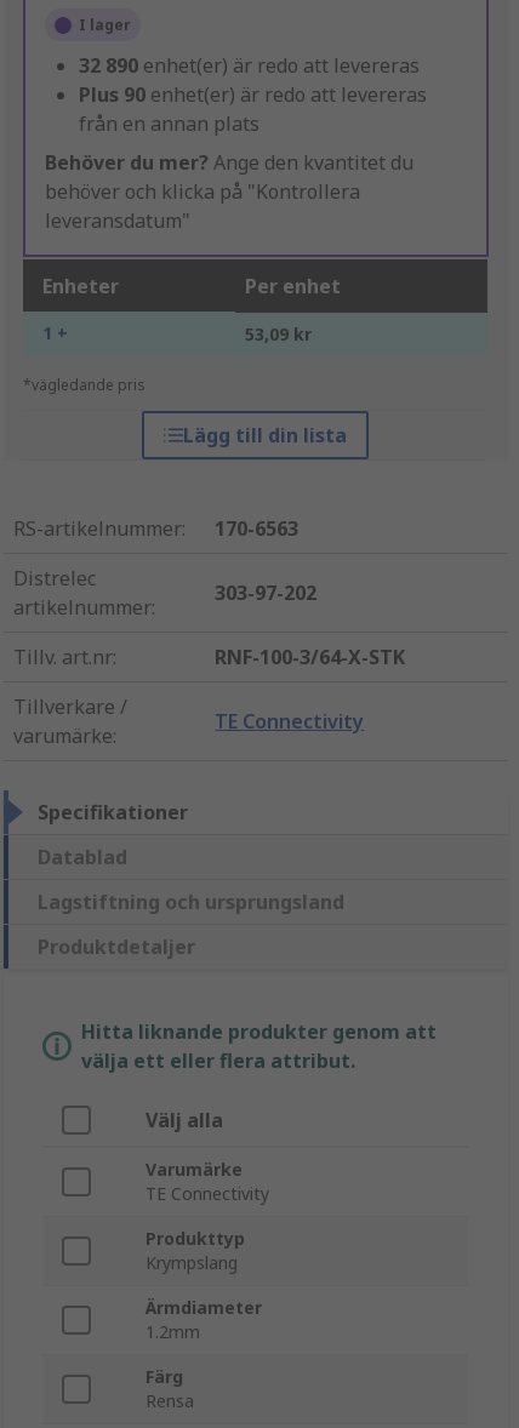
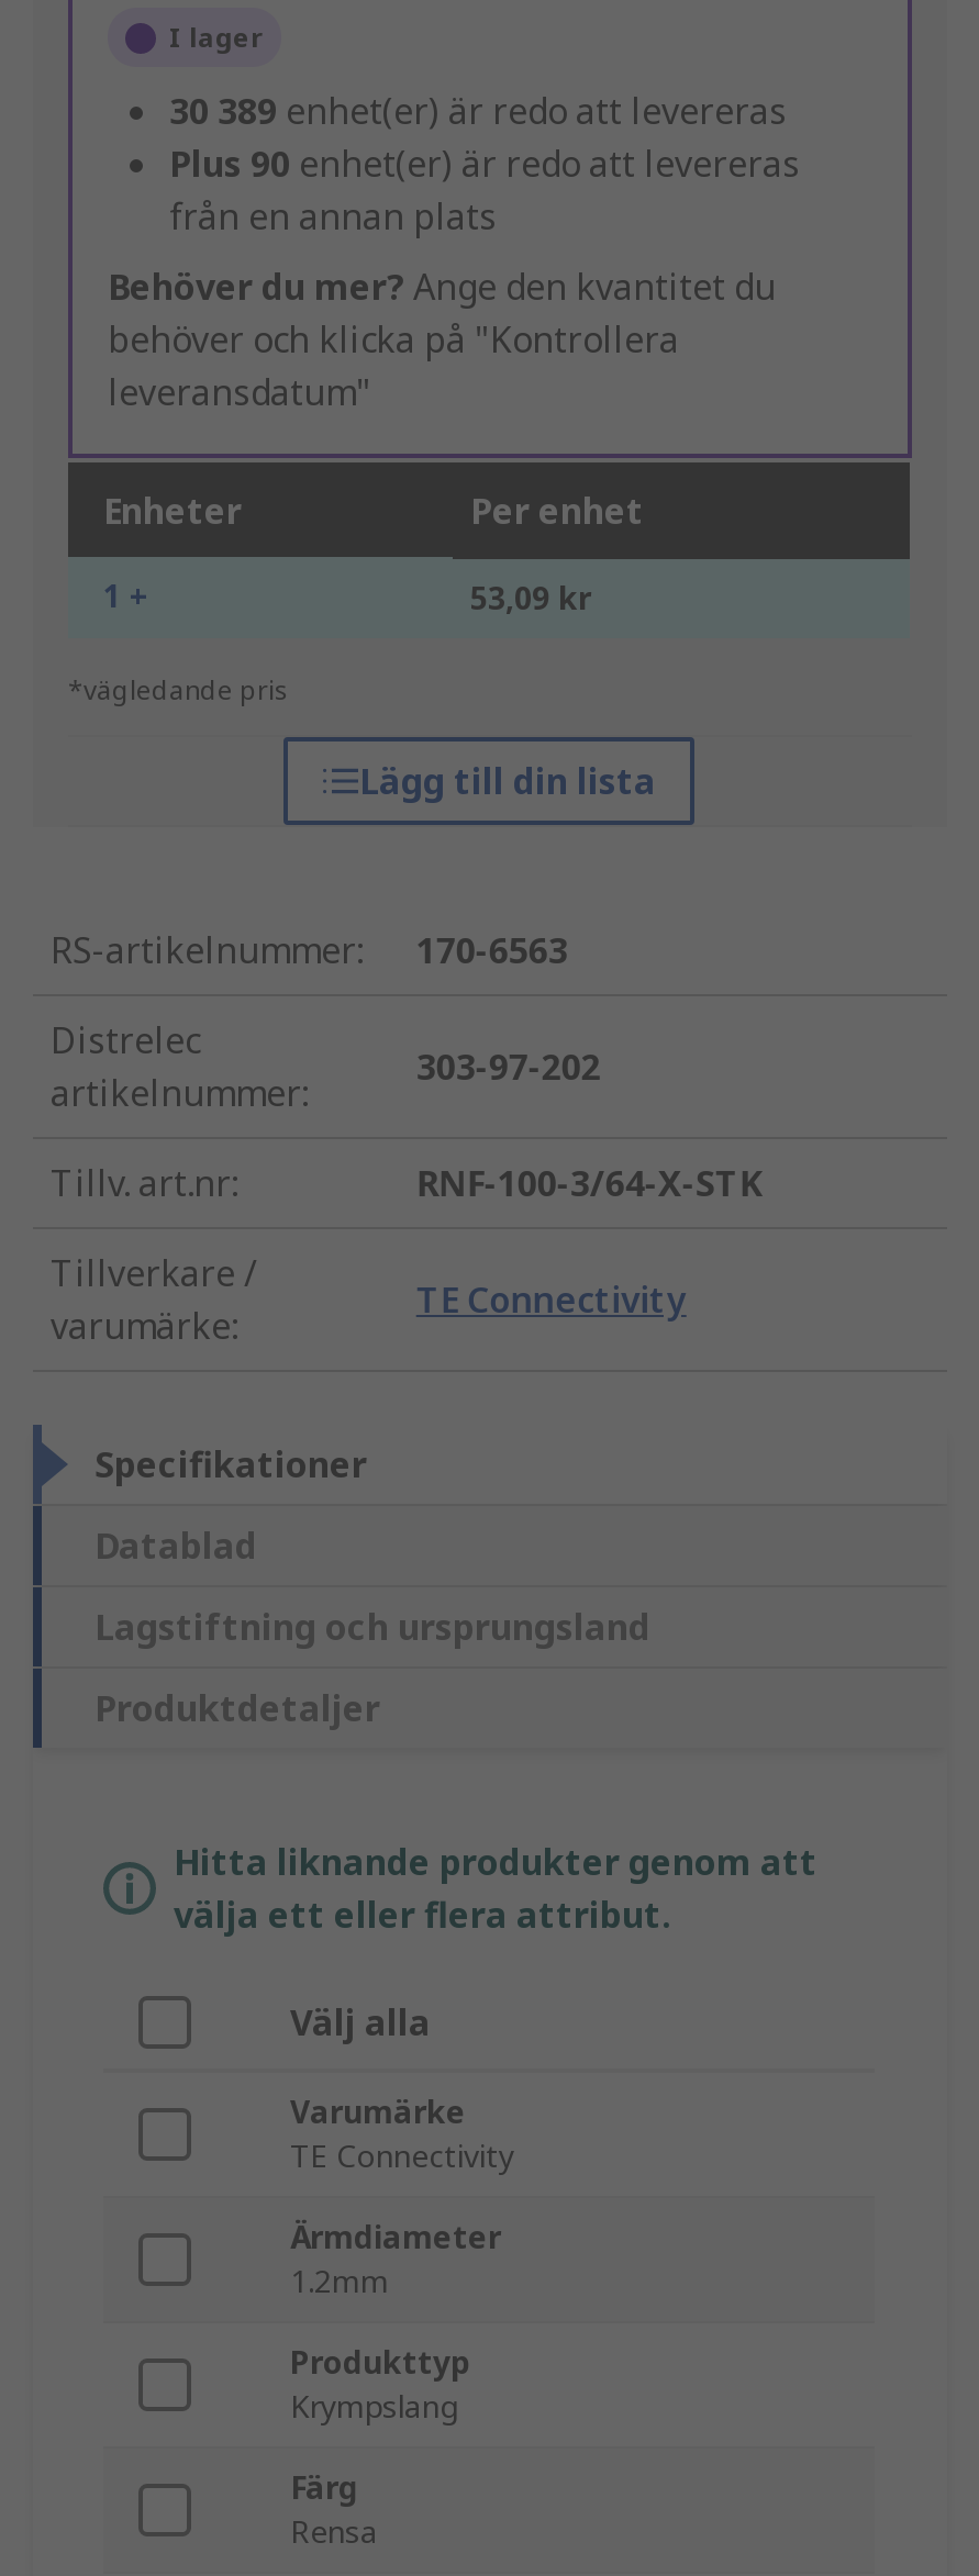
- 32 890 enhet(er) är redo att levereras
+ 30 389 enhet(er) är redo att levereras

moved down: Produkttyp | Krympslang

moved up: Ärmdiameter | 1.2mm
